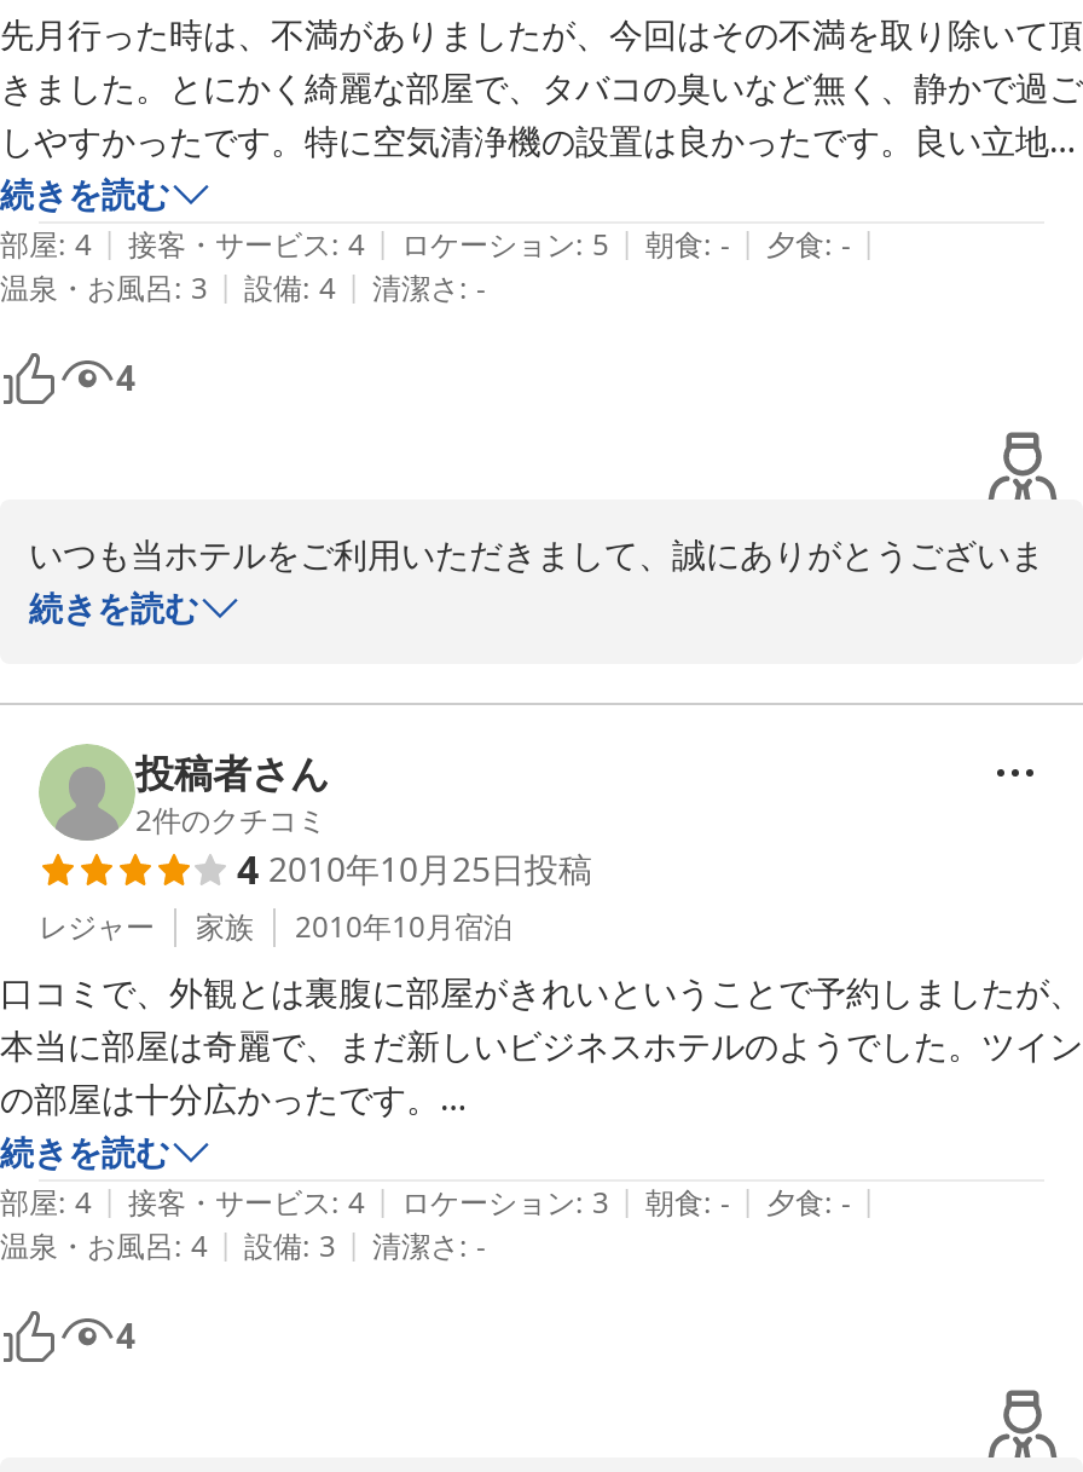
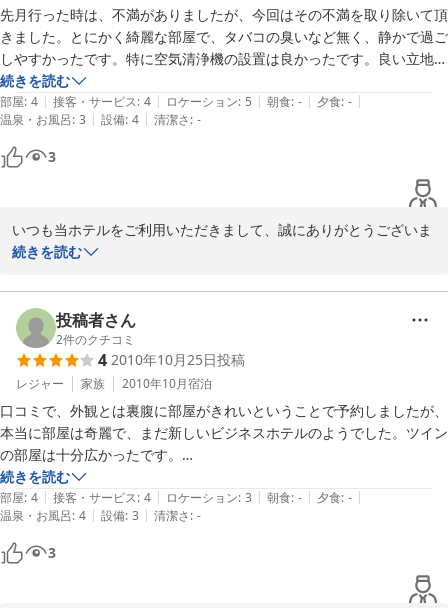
- 4
+ 3

- 4
+ 3
